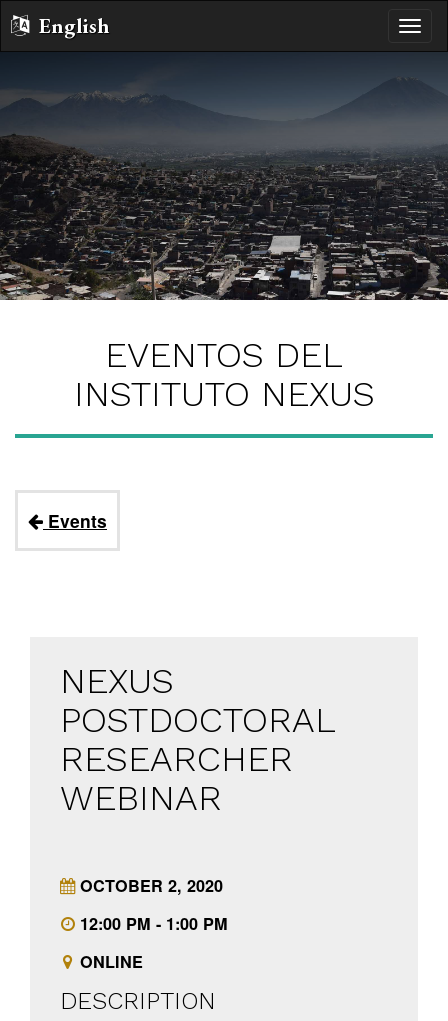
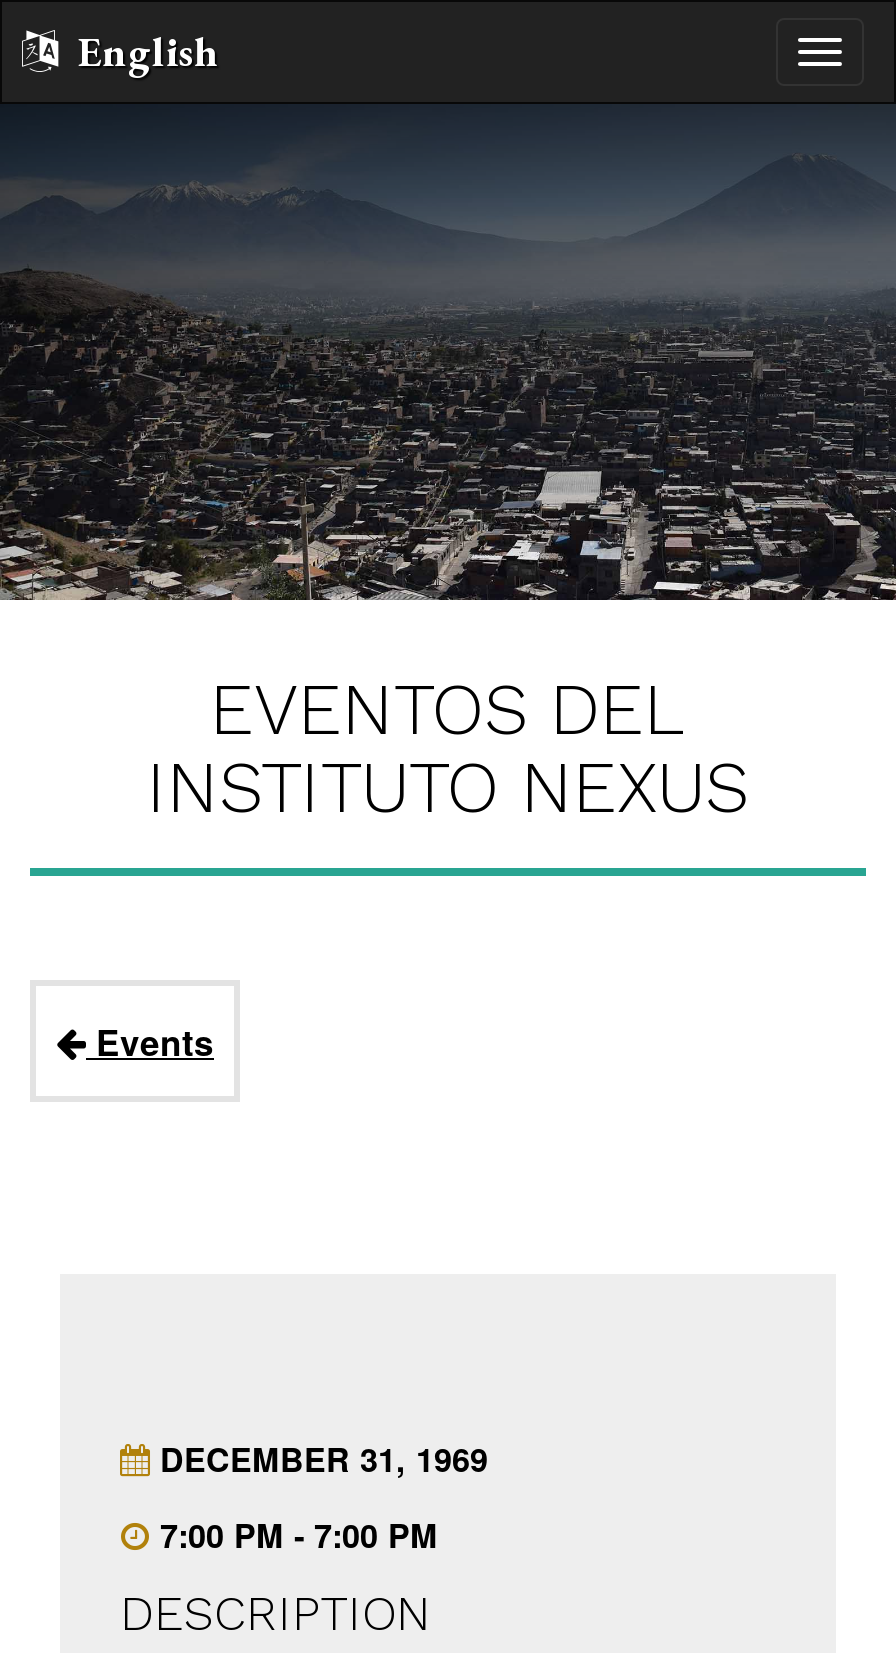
- NEXUS
- POSTDOCTORAL
- RESEARCHER
- WEBINAR
- OCTOBER 2, 2020
- 12:00 PM - 1:00 PM
- ONLINE
+ DECEMBER 31, 1969
+ 7:00 PM - 7:00 PM
